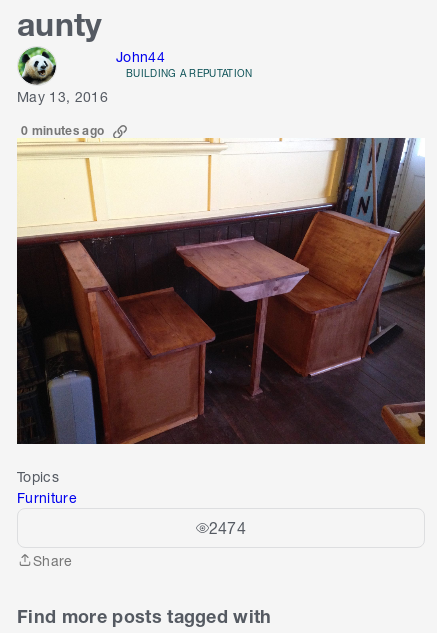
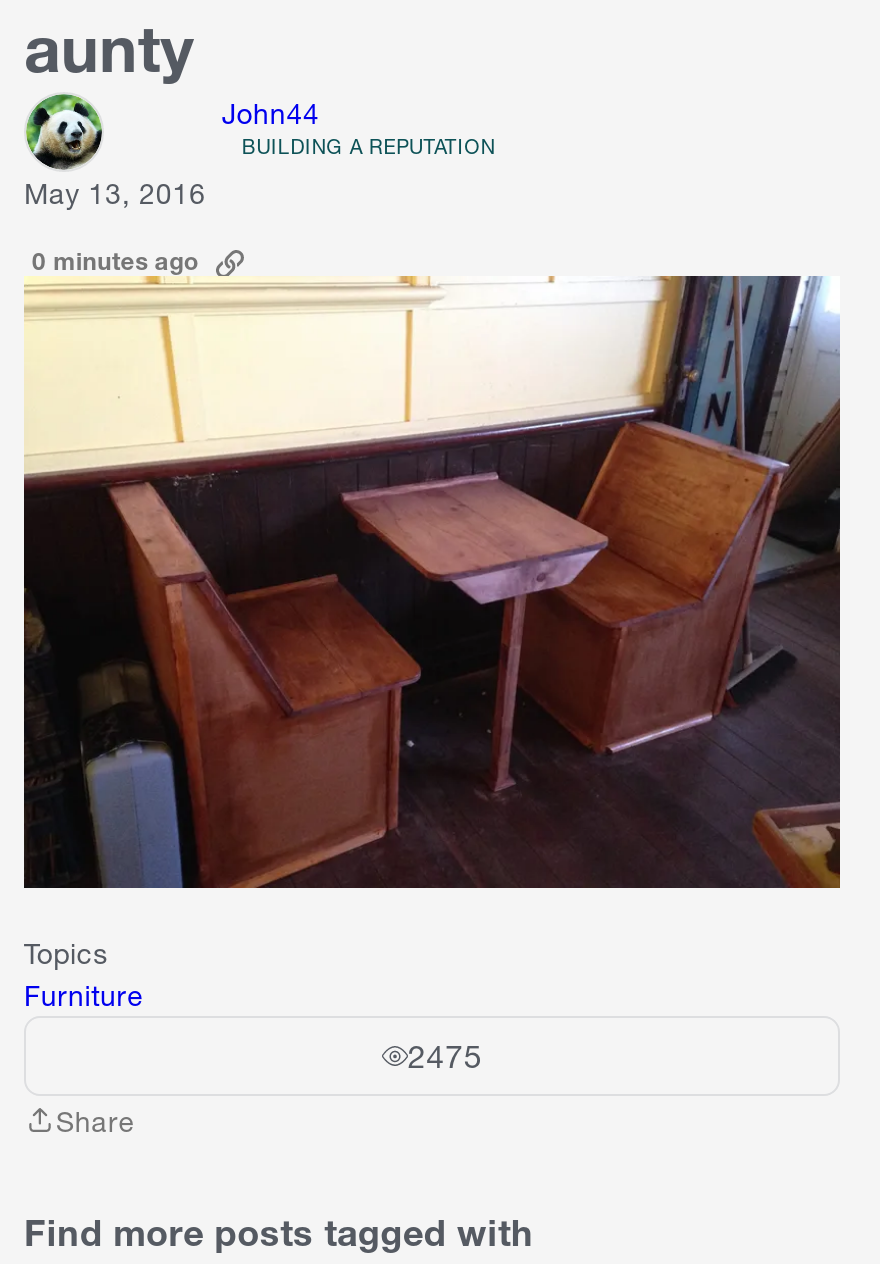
- 2474
+ 2475
